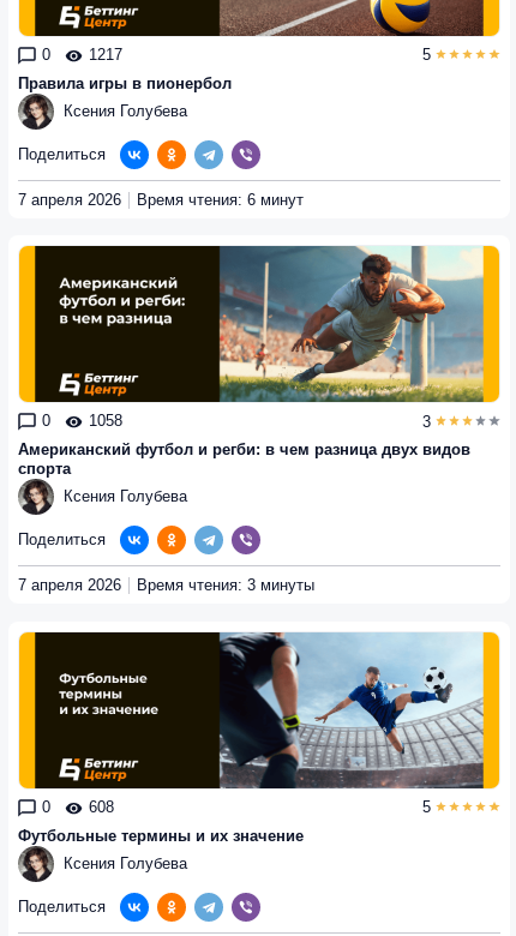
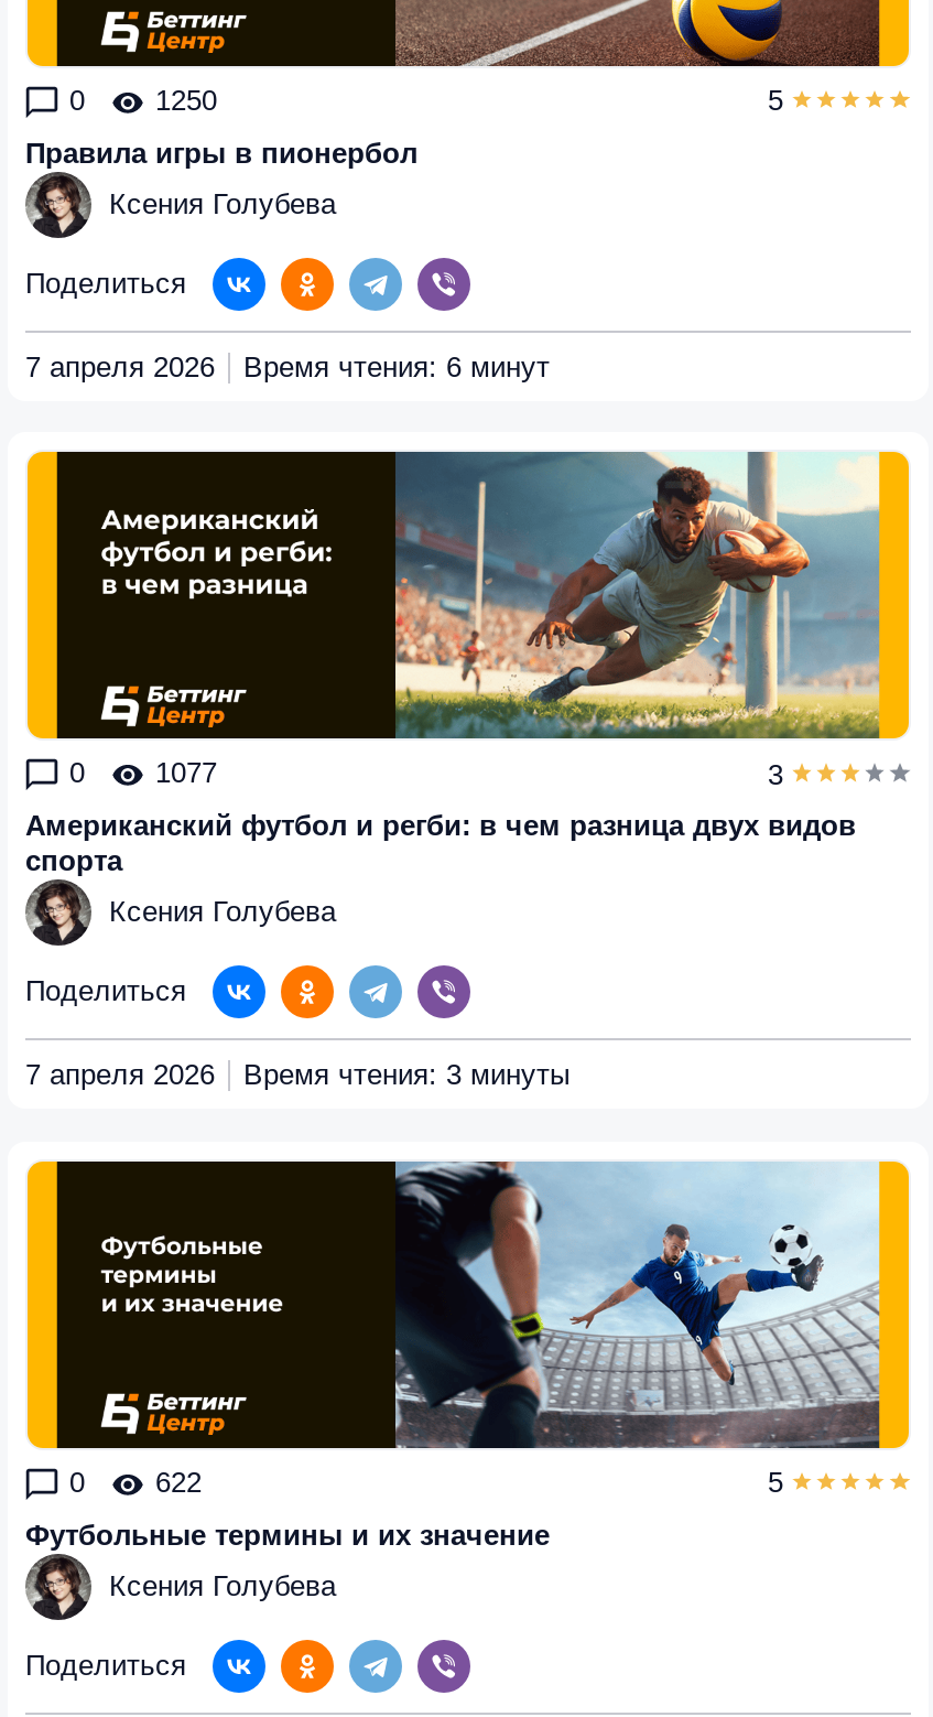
- 1217
+ 1250

- 1058
+ 1077

- 608
+ 622
